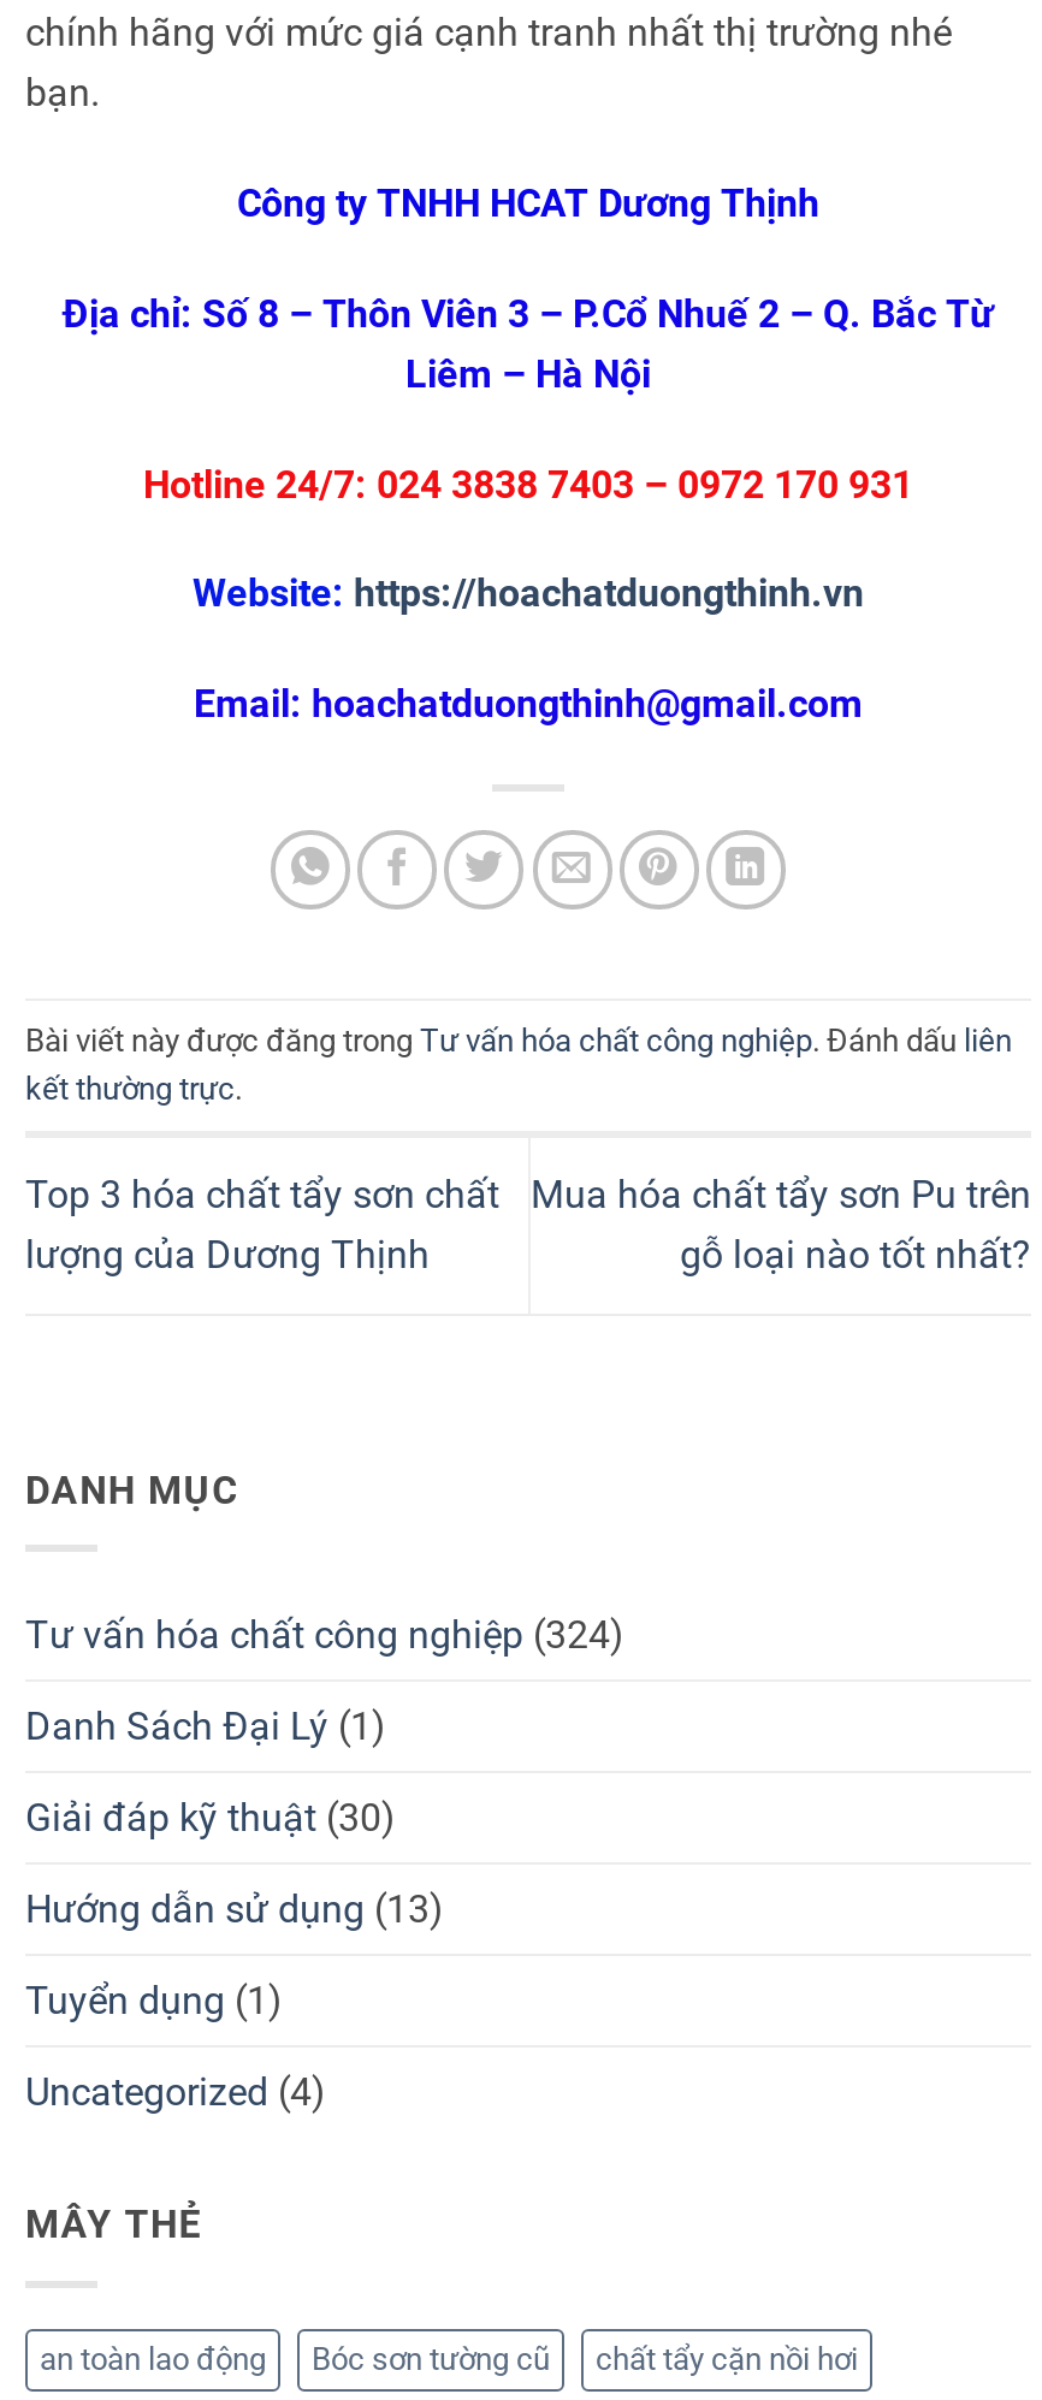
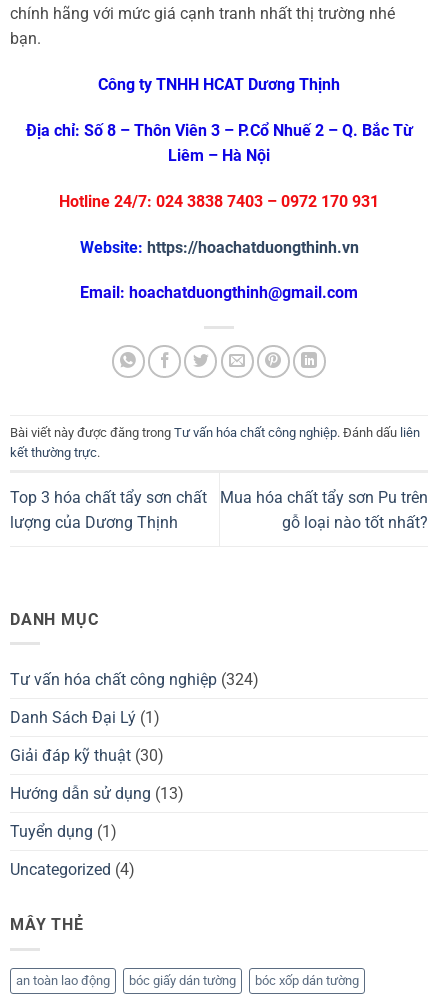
- Bóc sơn tường cũ
- chất tẩy cặn nồi hơi
+ bóc giấy dán tường
+ bóc xốp dán tường
